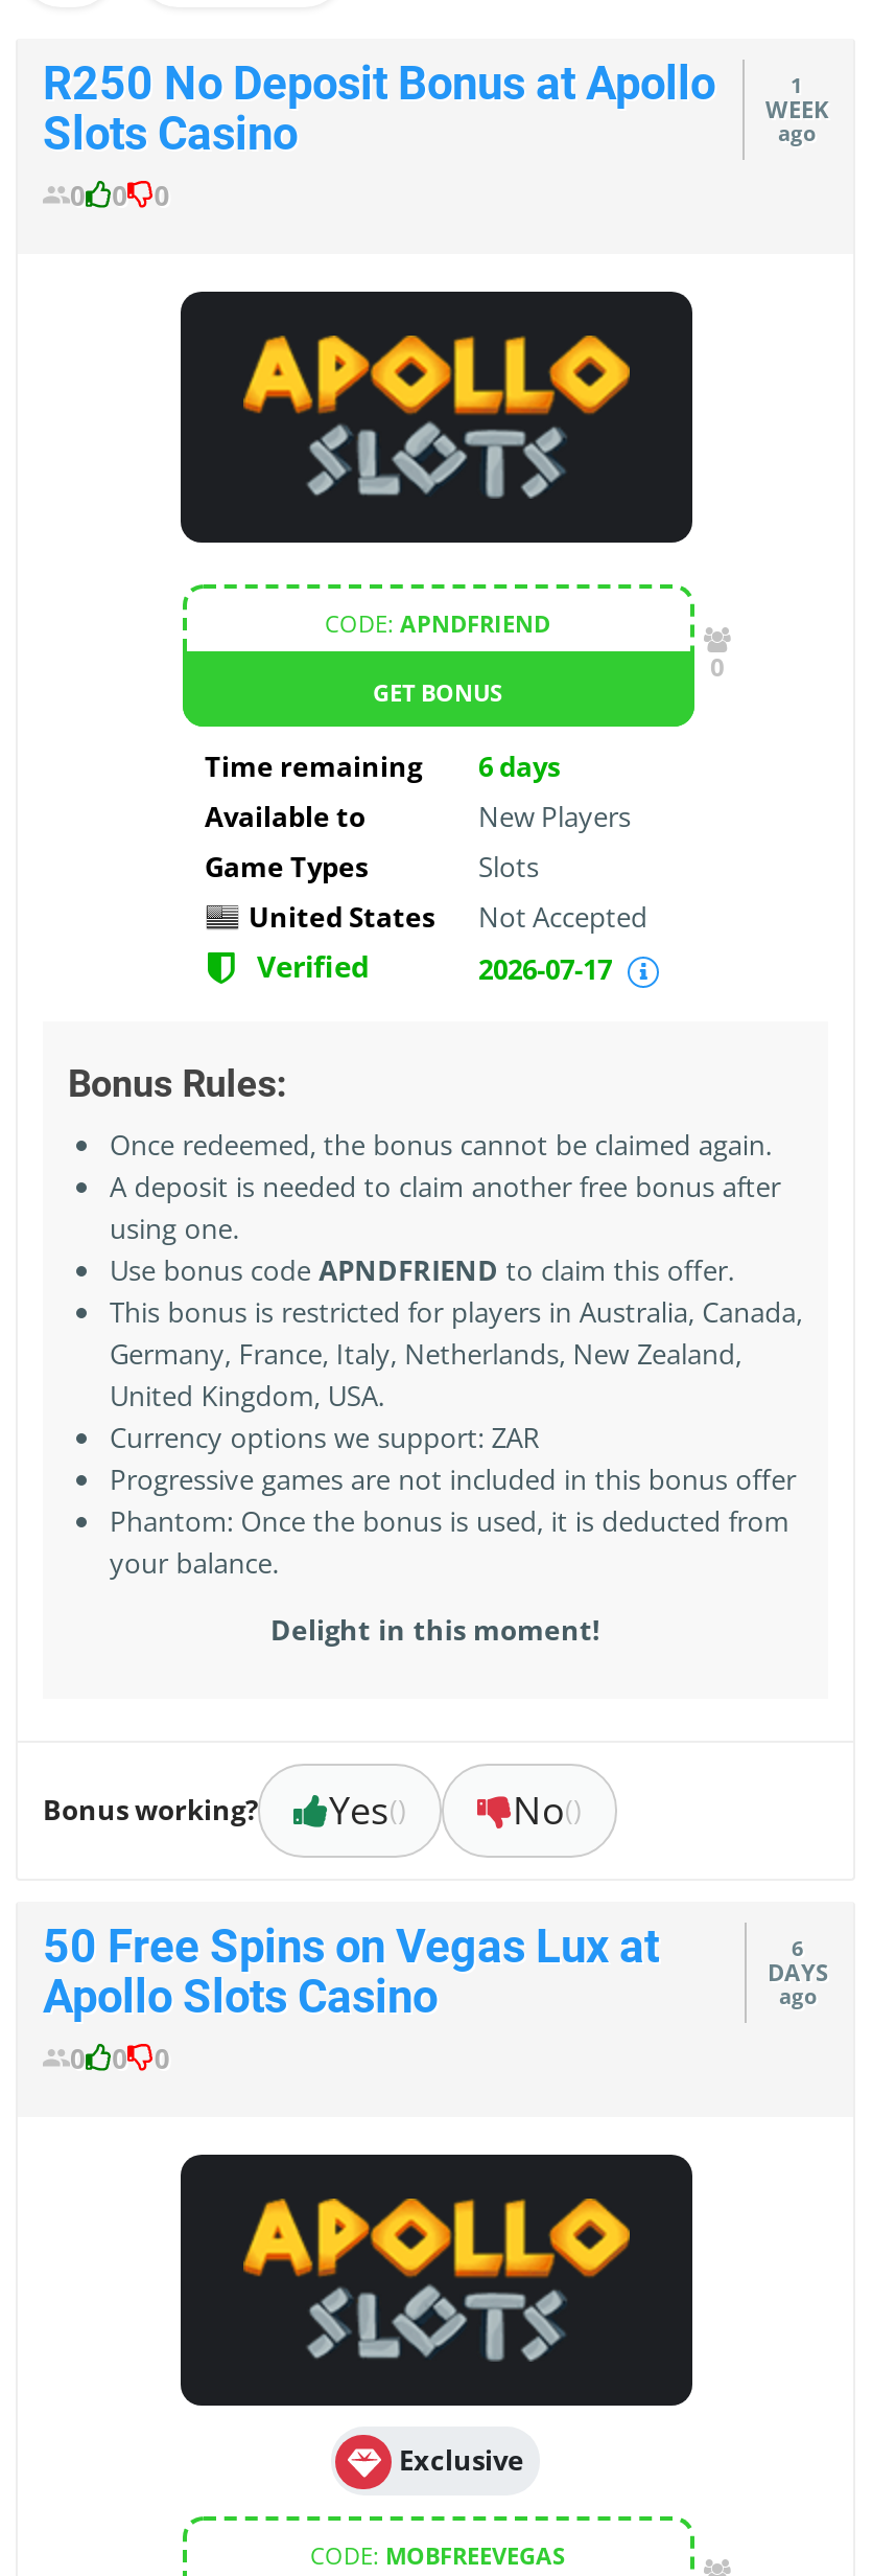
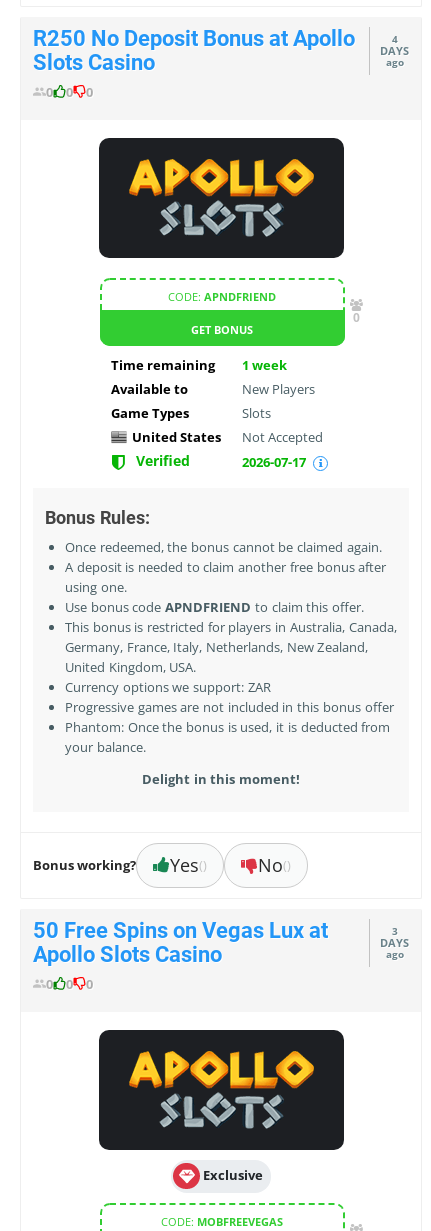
- 1
- WEEK
+ 4
+ DAYS

- Time remaining 6 days
+ Time remaining 1 week

- 6
+ 3
